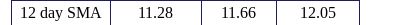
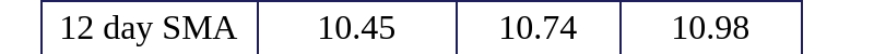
- 11.28
+ 10.45

- 11.66
+ 10.74

- 12.05
+ 10.98
